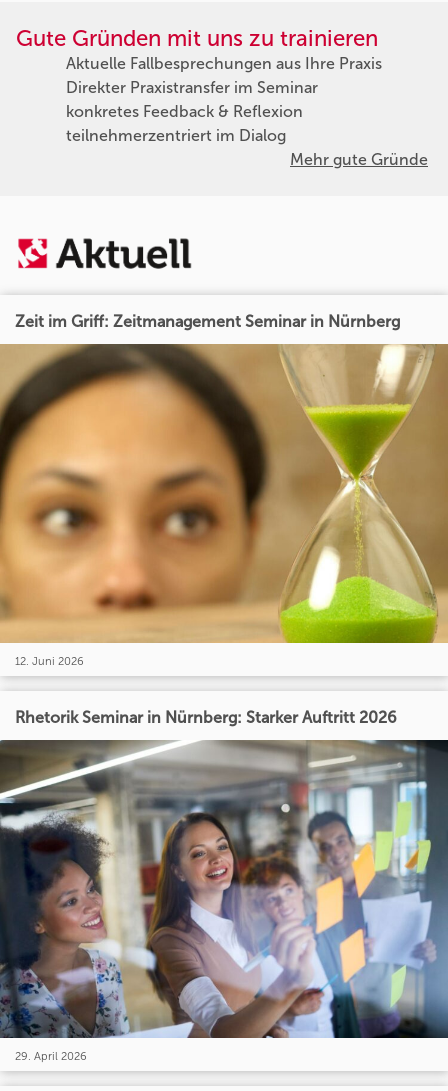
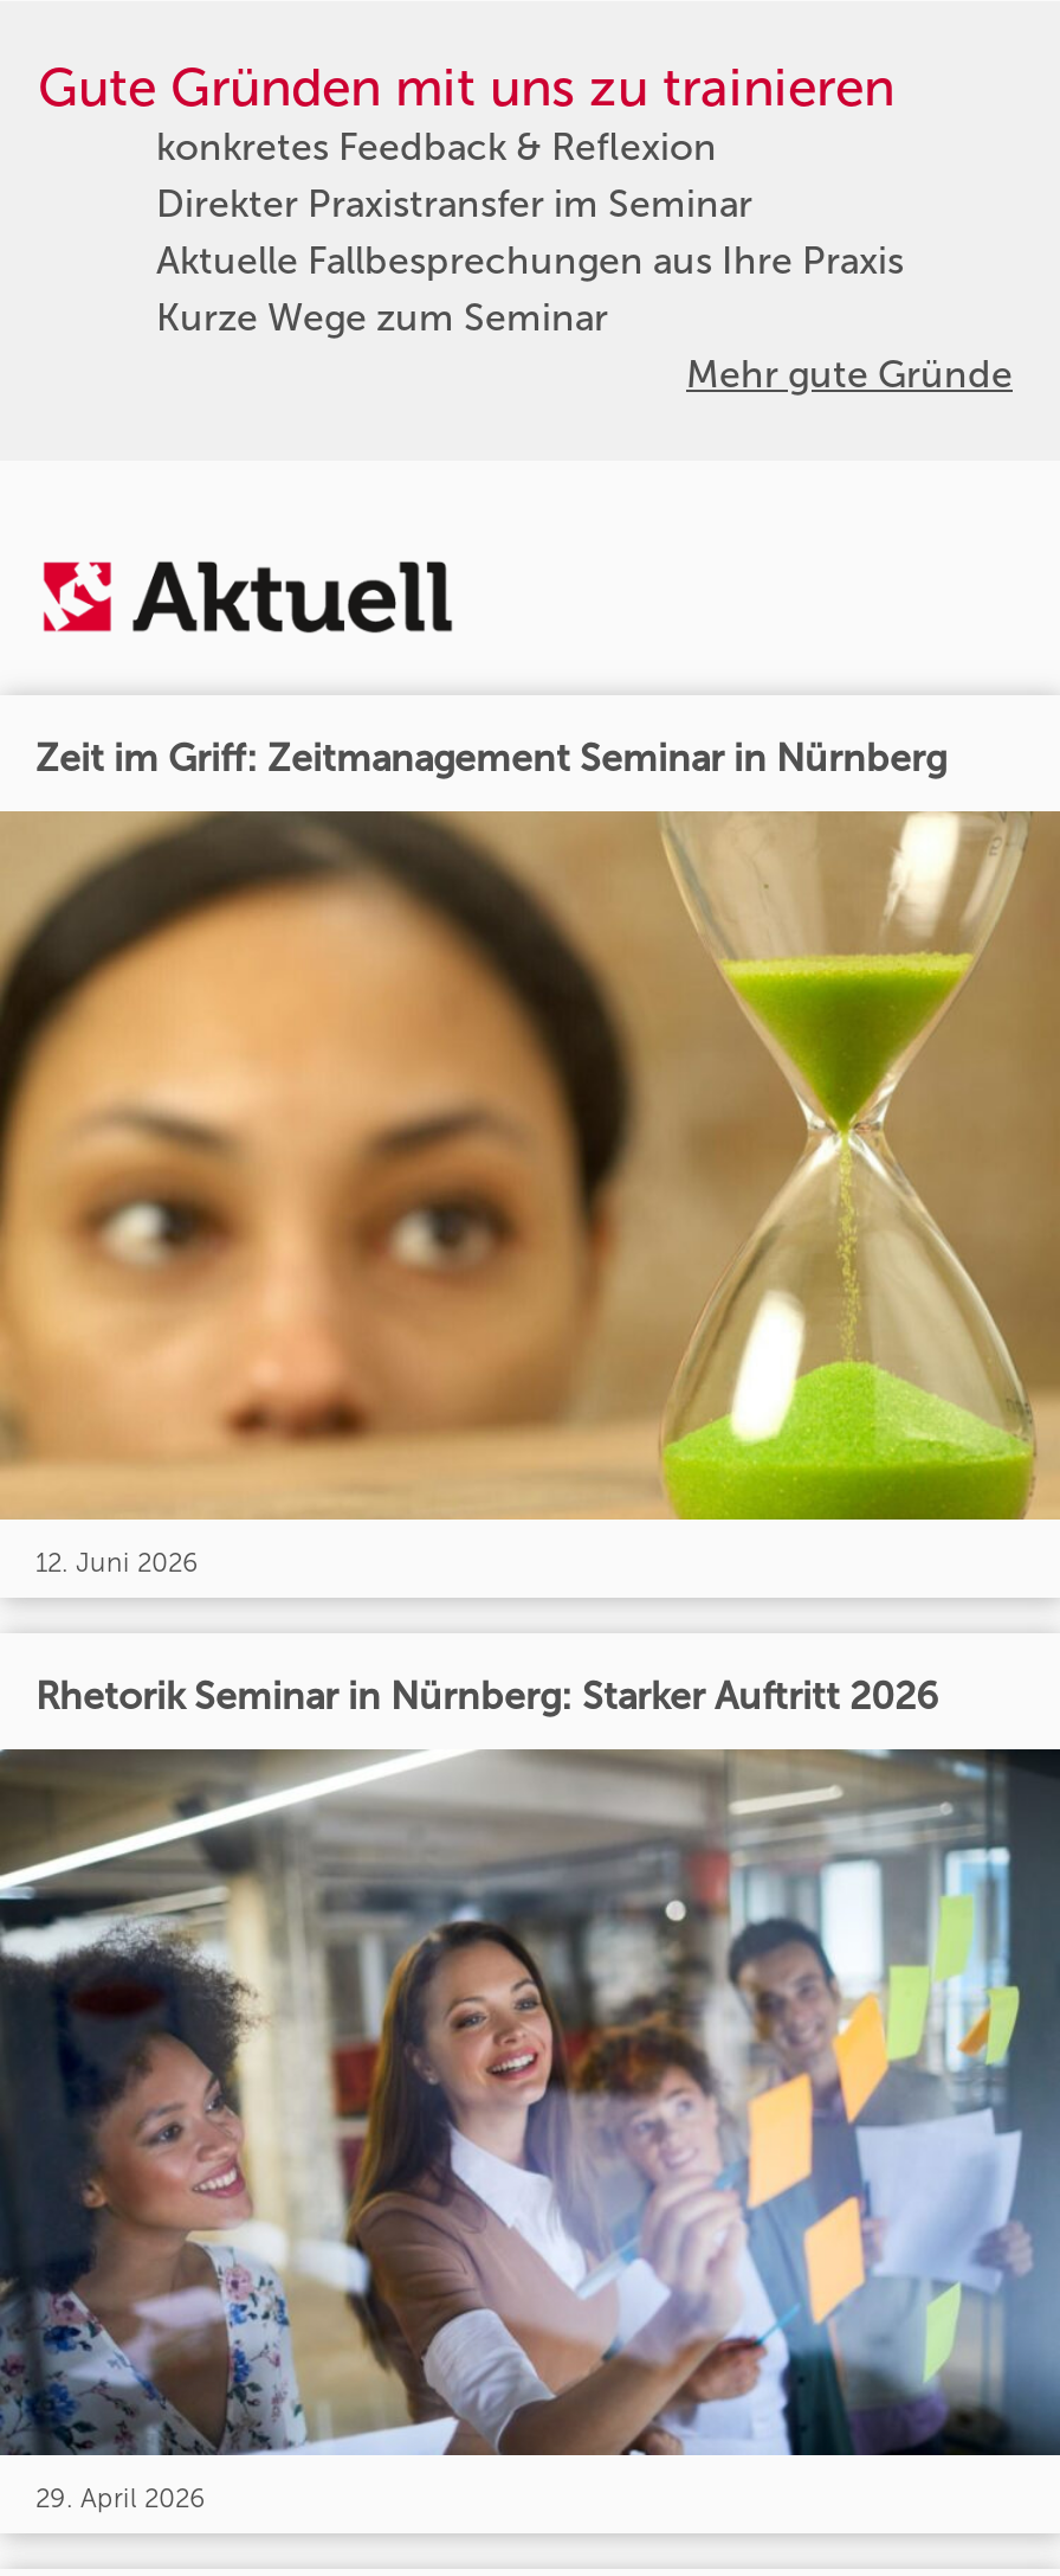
moved down: Aktuelle Fallbesprechungen aus Ihre Praxis

moved up: Direkter Praxistransfer im Seminar | konkretes Feedback & Reflexion

- teilnehmerzentriert im Dialog
+ Kurze Wege zum Seminar
